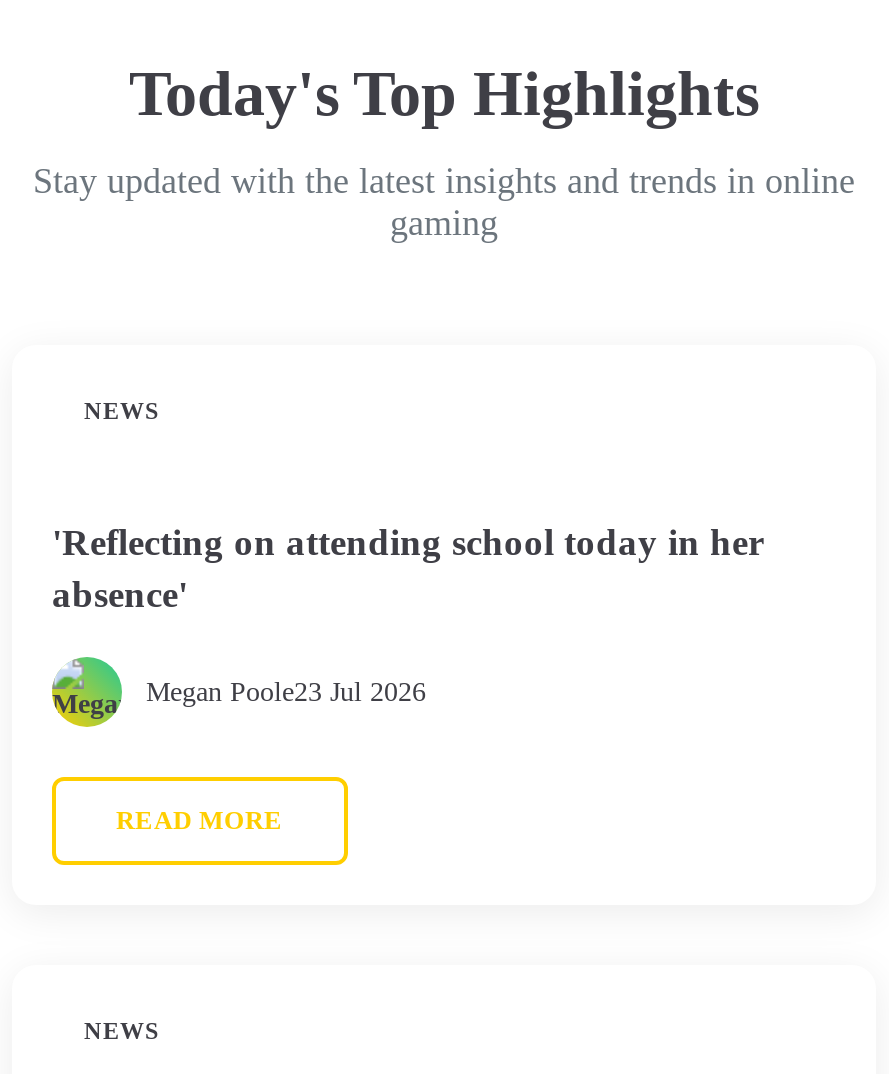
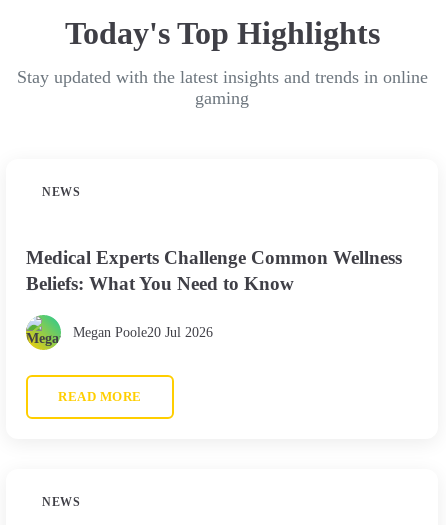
- 'Reflecting on attending school today in her
- absence'
+ Medical Experts Challenge Common Wellness
+ Beliefs: What You Need to Know

- Megan Poole23 Jul 2026
+ Megan Poole20 Jul 2026
